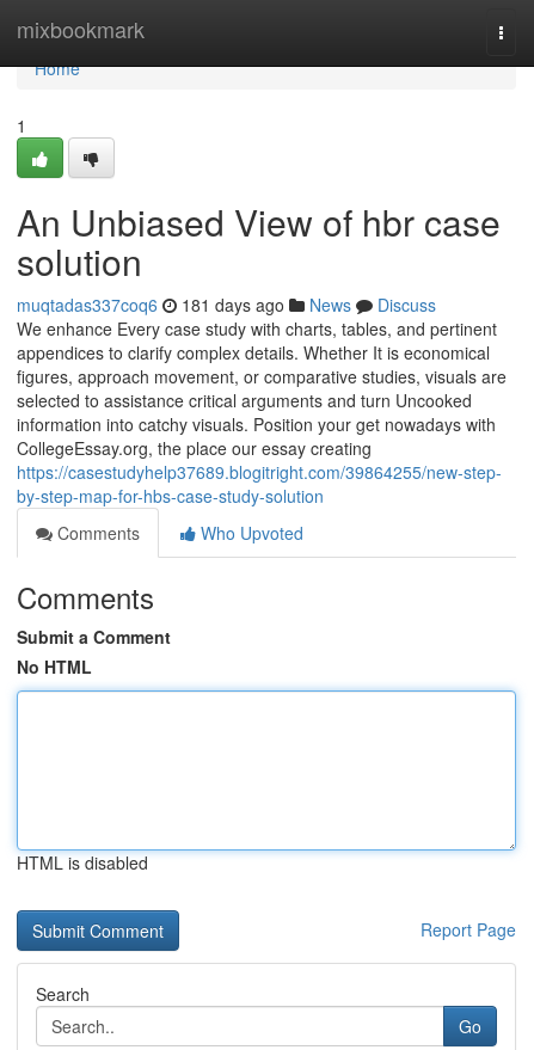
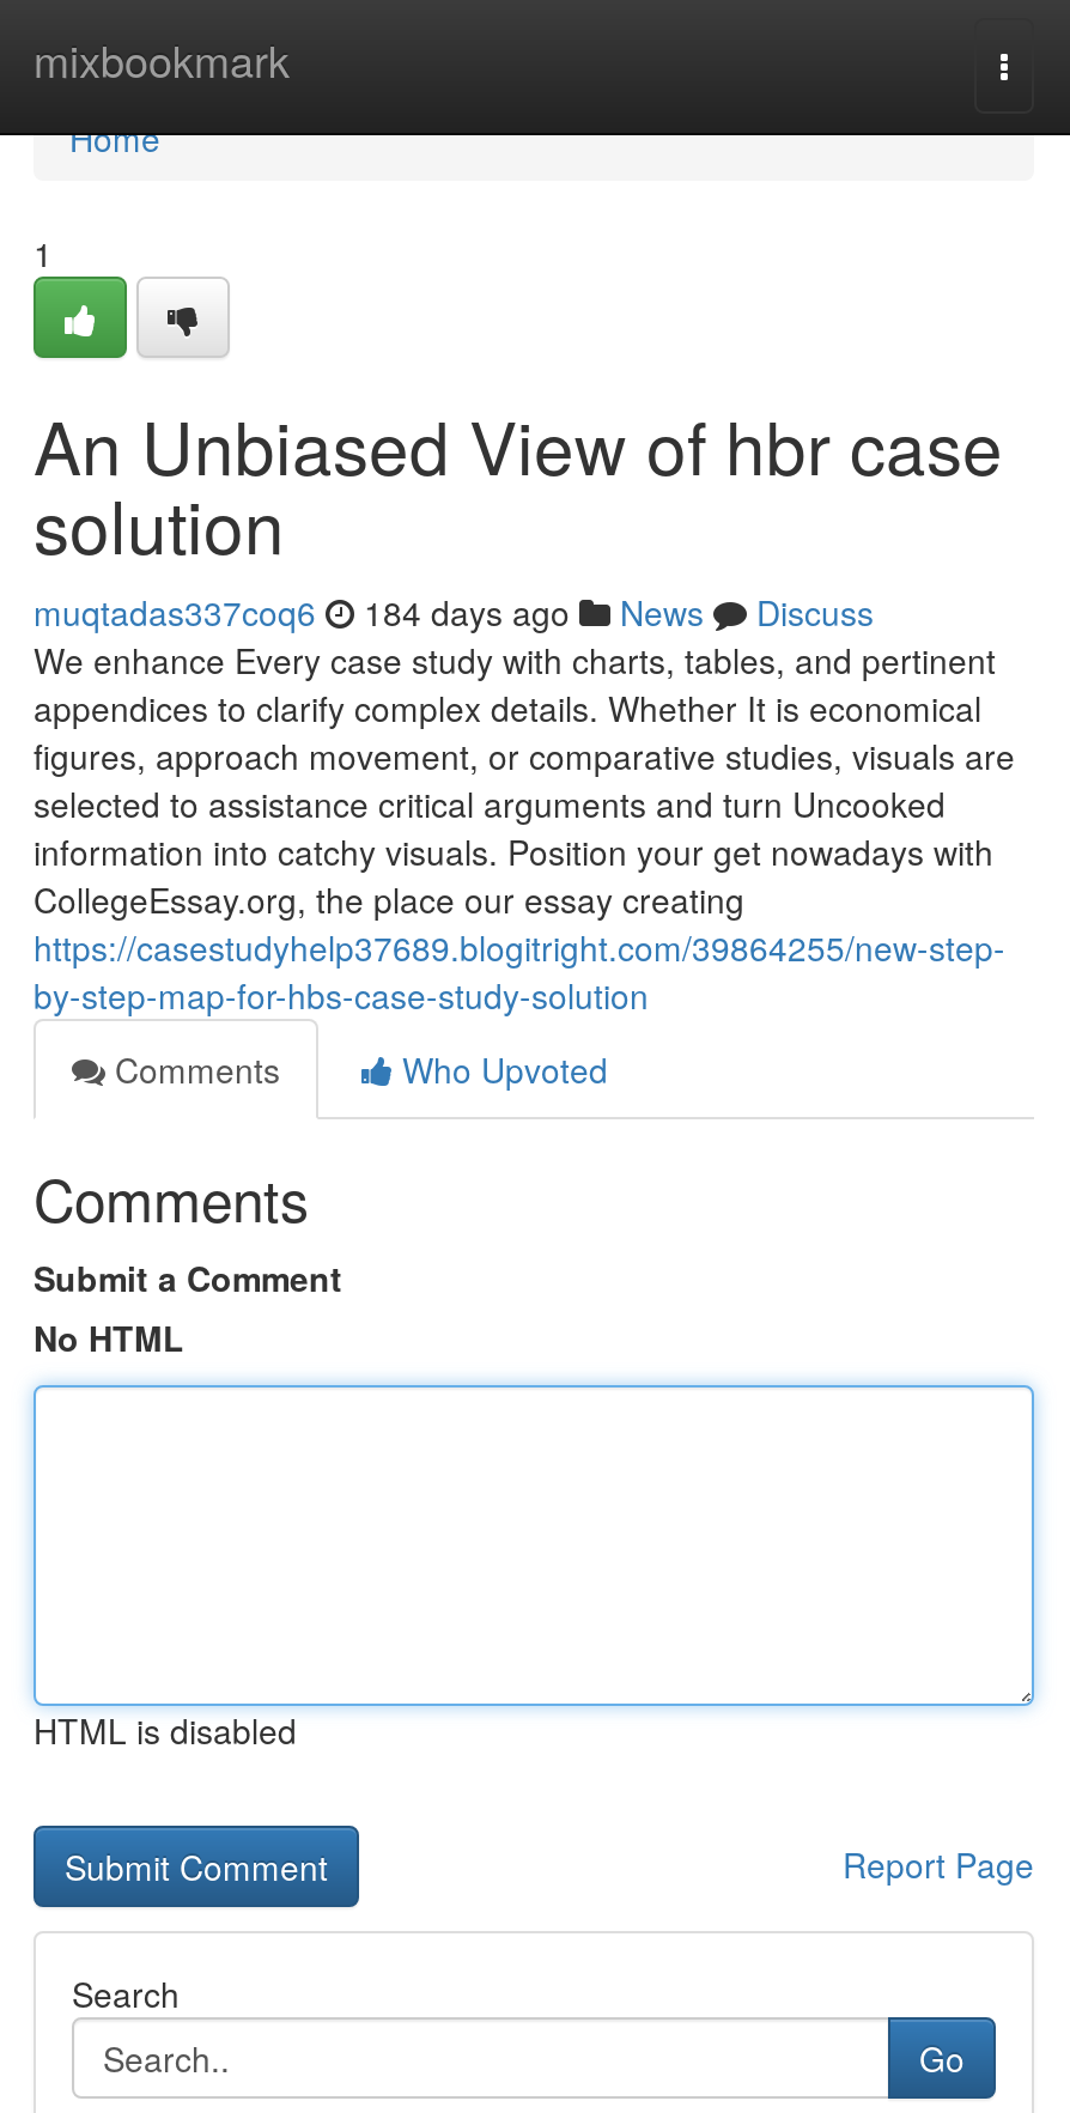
- muqtadas337coq6 181 days ago News Discuss
+ muqtadas337coq6 184 days ago News Discuss
